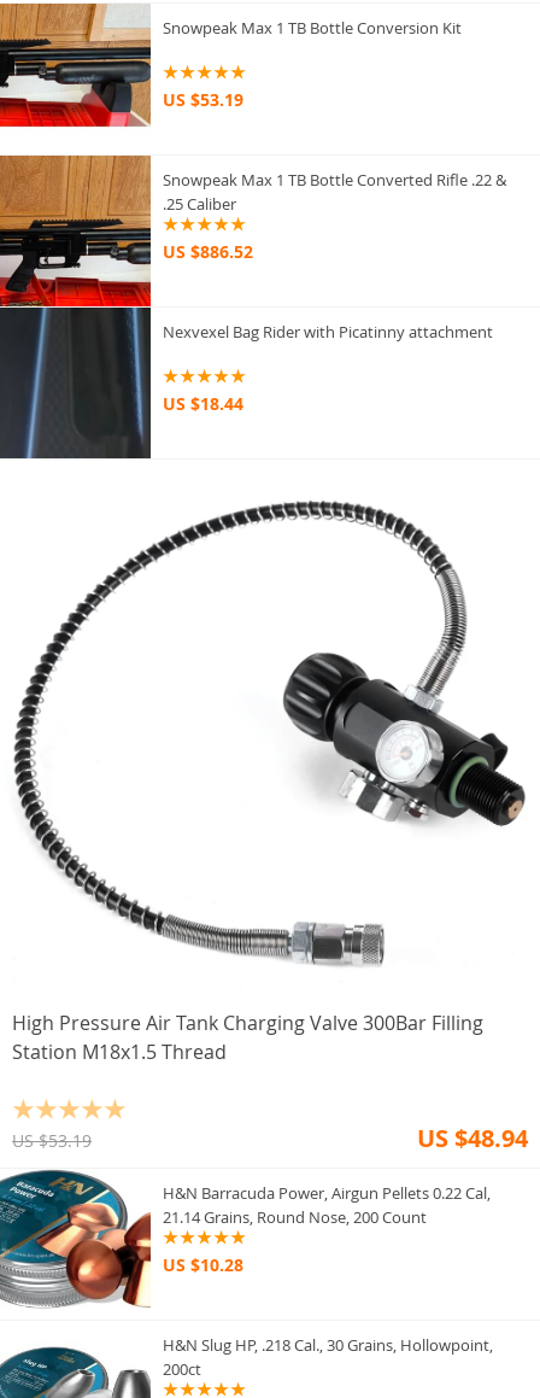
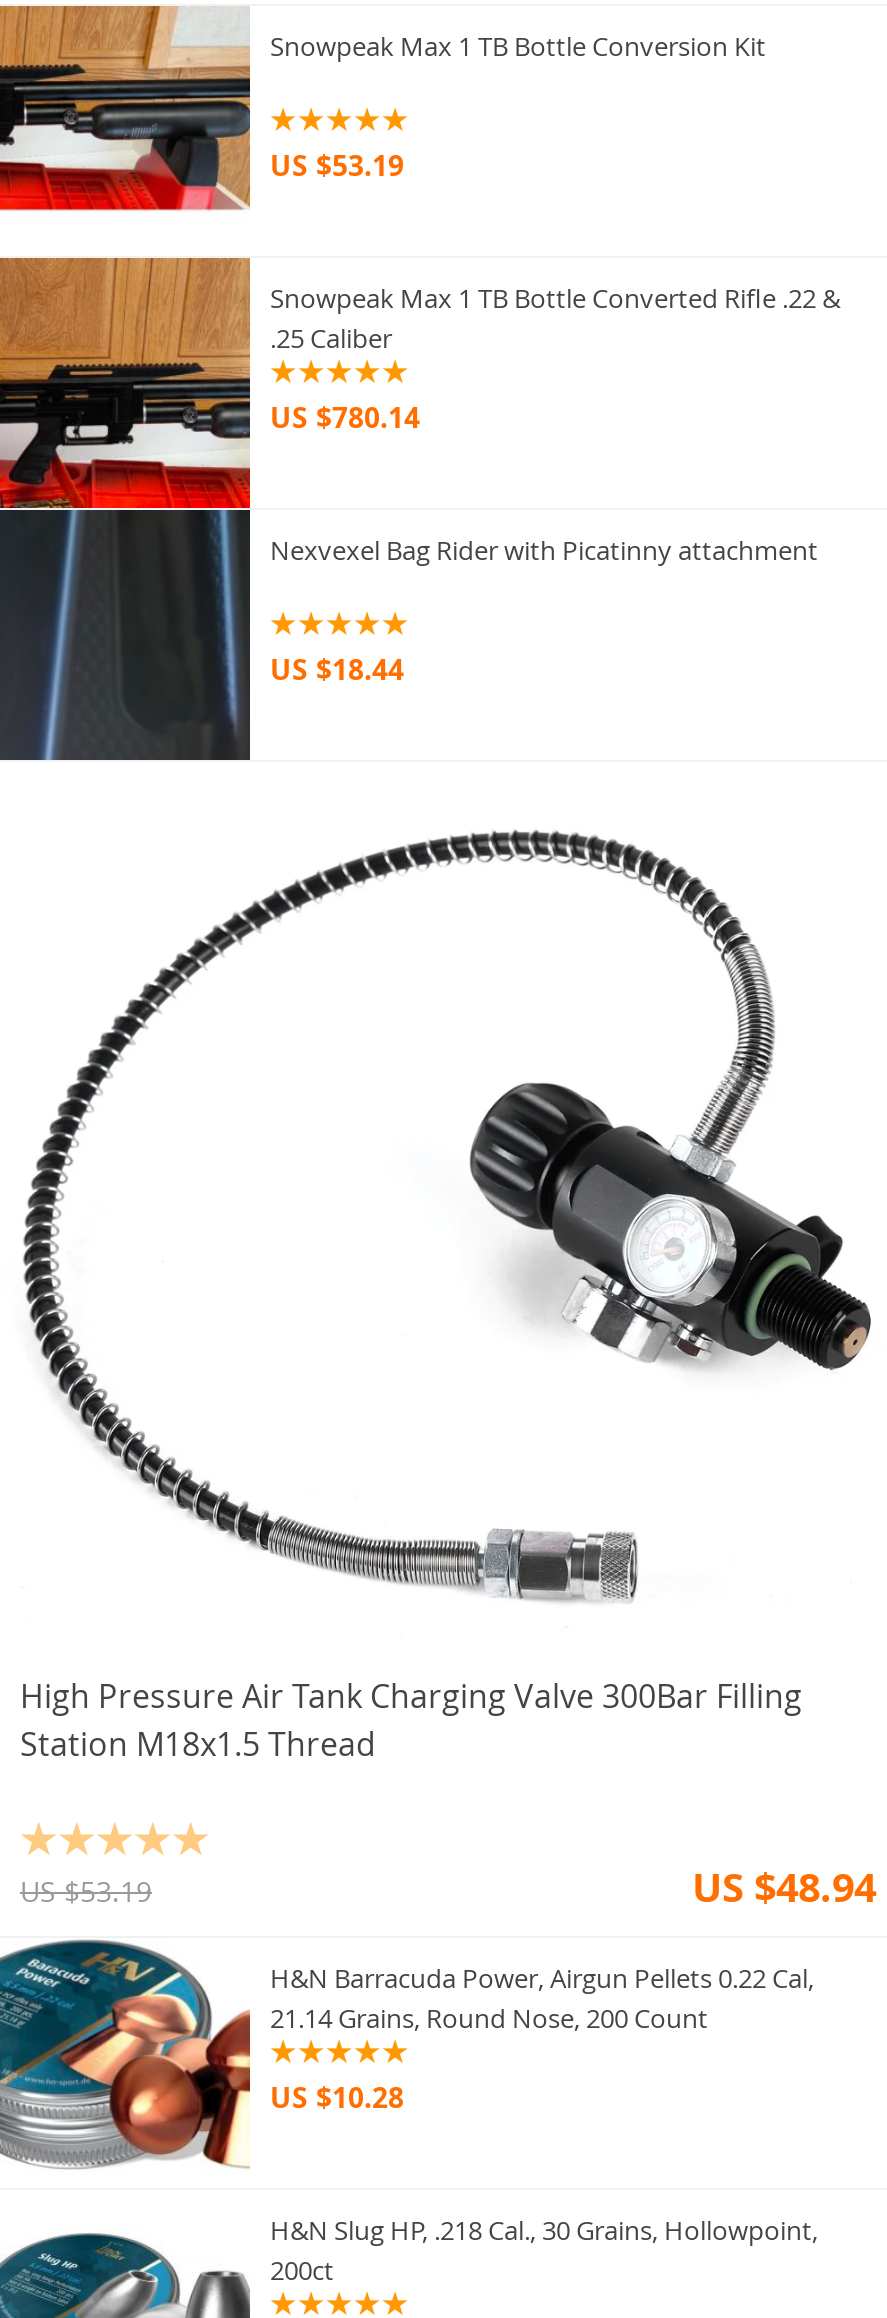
- US $886.52
+ US $780.14
